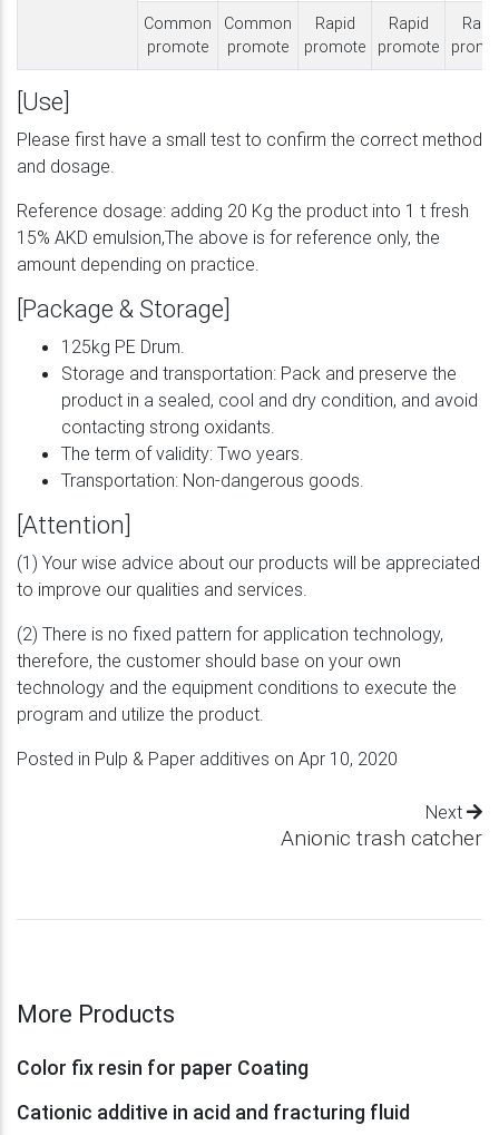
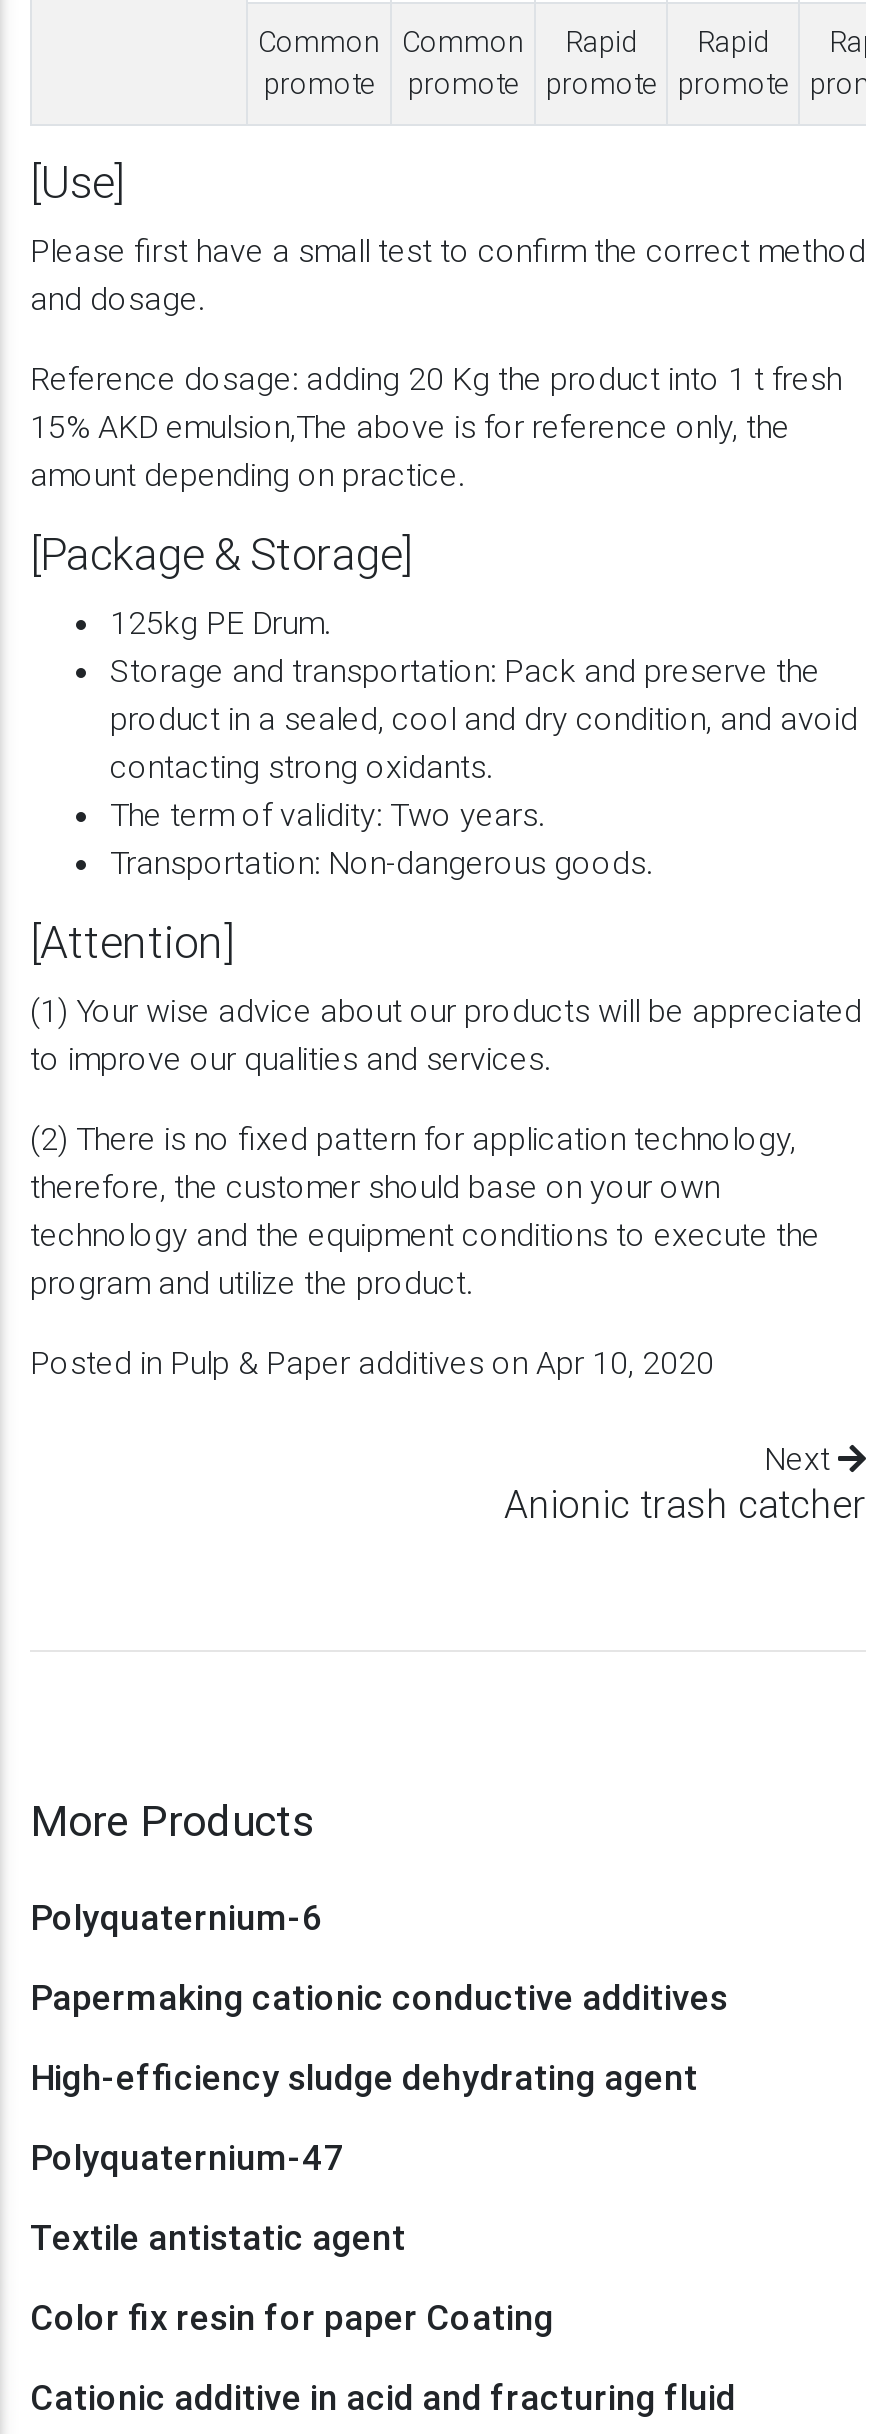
+ Polyquaternium-6
+ Papermaking cationic conductive additives
+ High-efficiency sludge dehydrating agent
+ Polyquaternium-47
+ Textile antistatic agent
